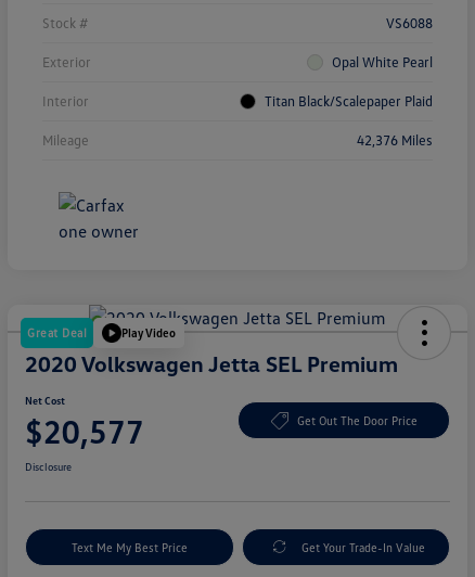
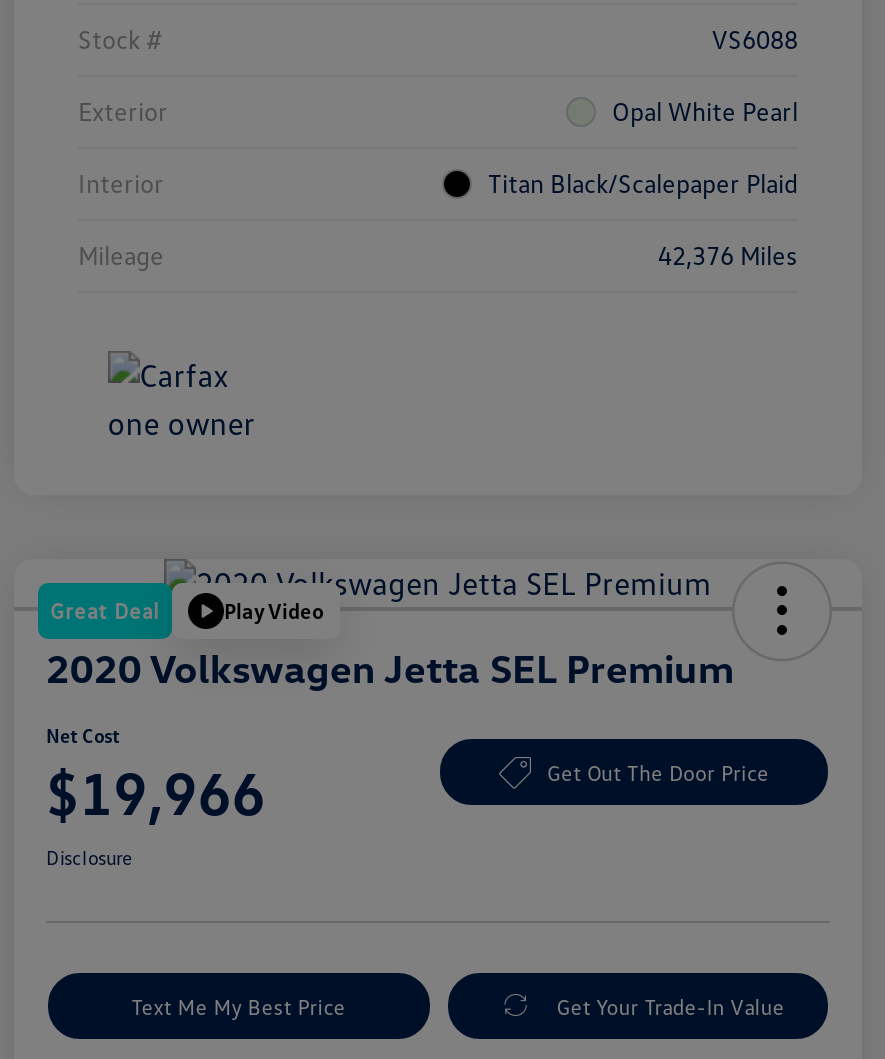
- $20,577
+ $19,966
